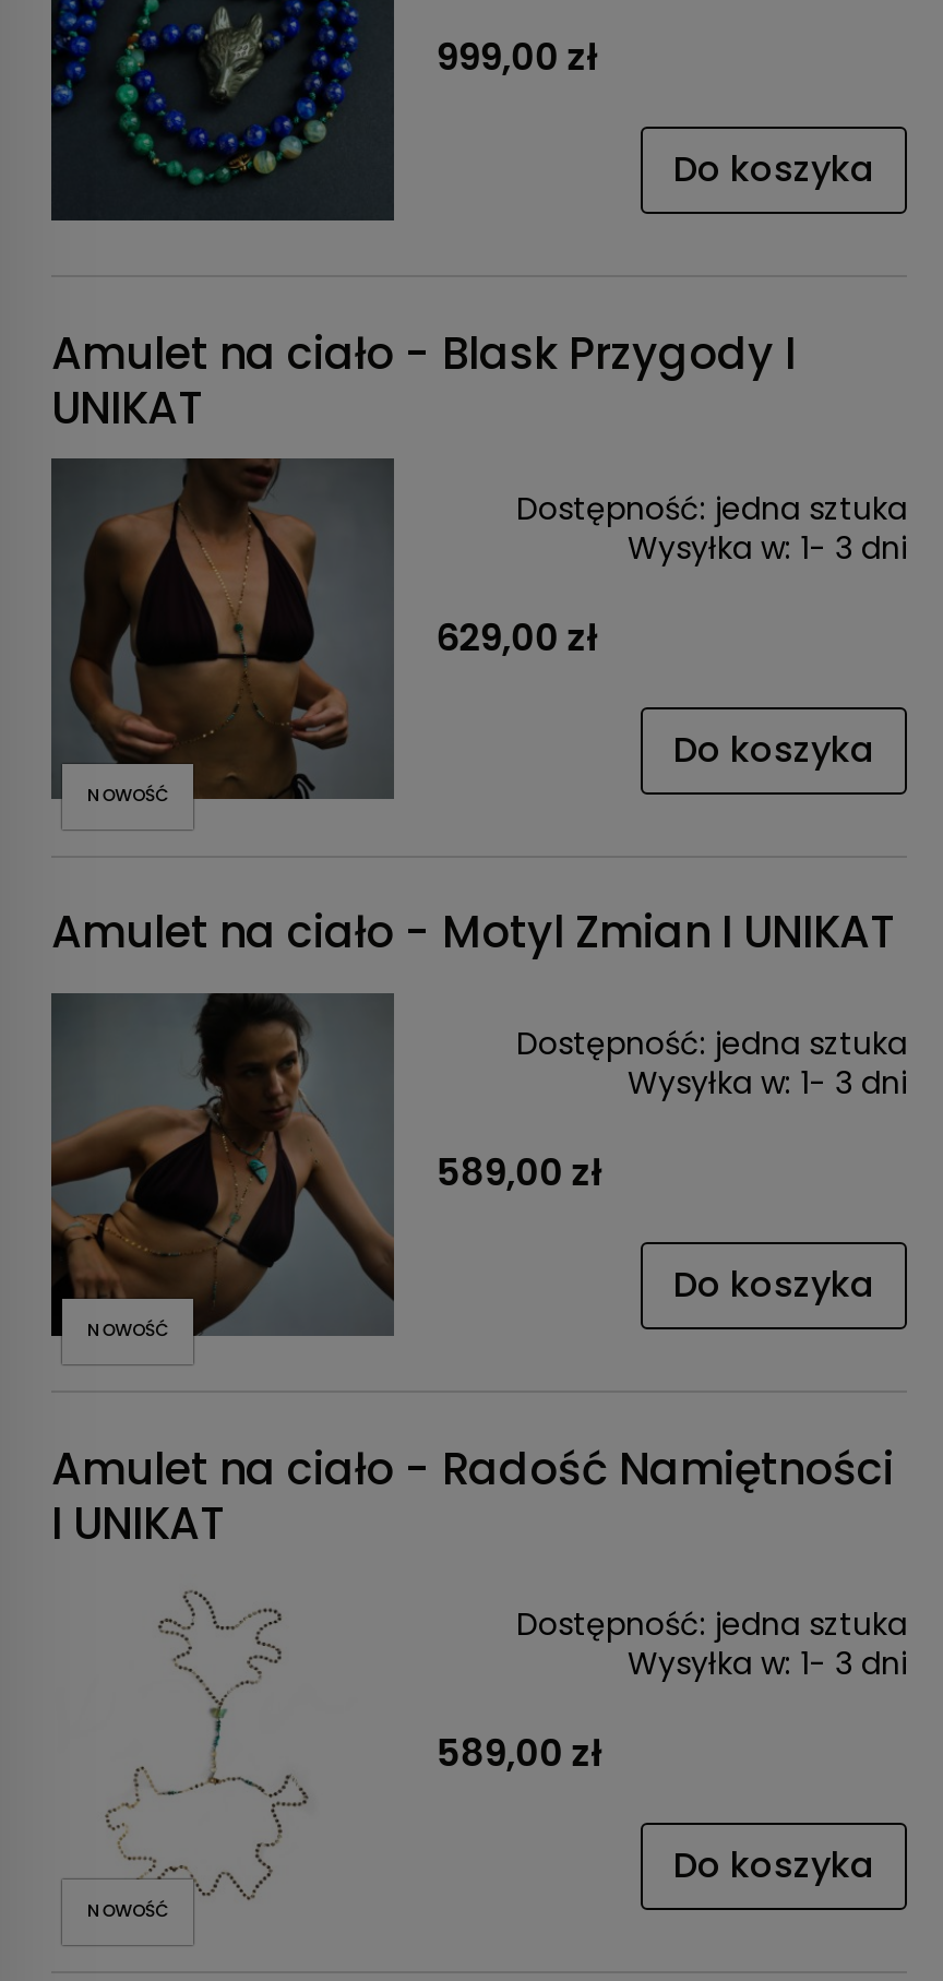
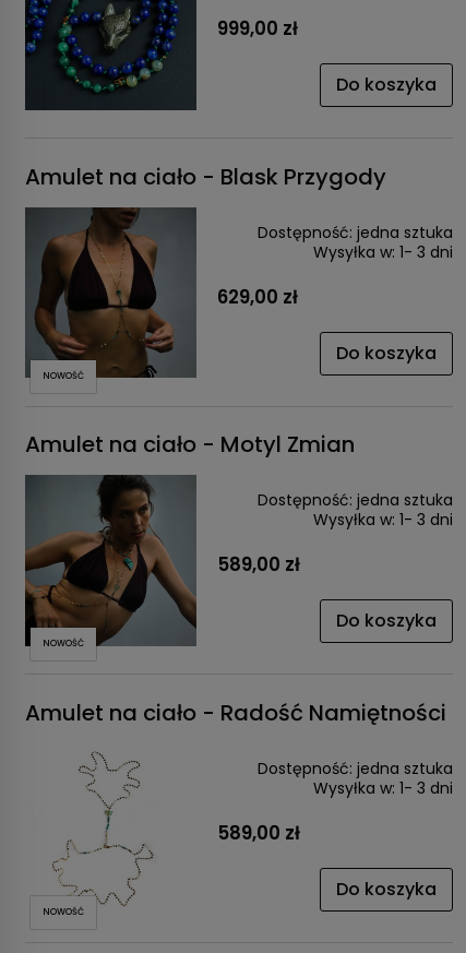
- Amulet na ciało - Blask Przygody I
- UNIKAT
+ Amulet na ciało - Blask Przygody

- Amulet na ciało - Motyl Zmian I UNIKAT
+ Amulet na ciało - Motyl Zmian

- I UNIKAT
